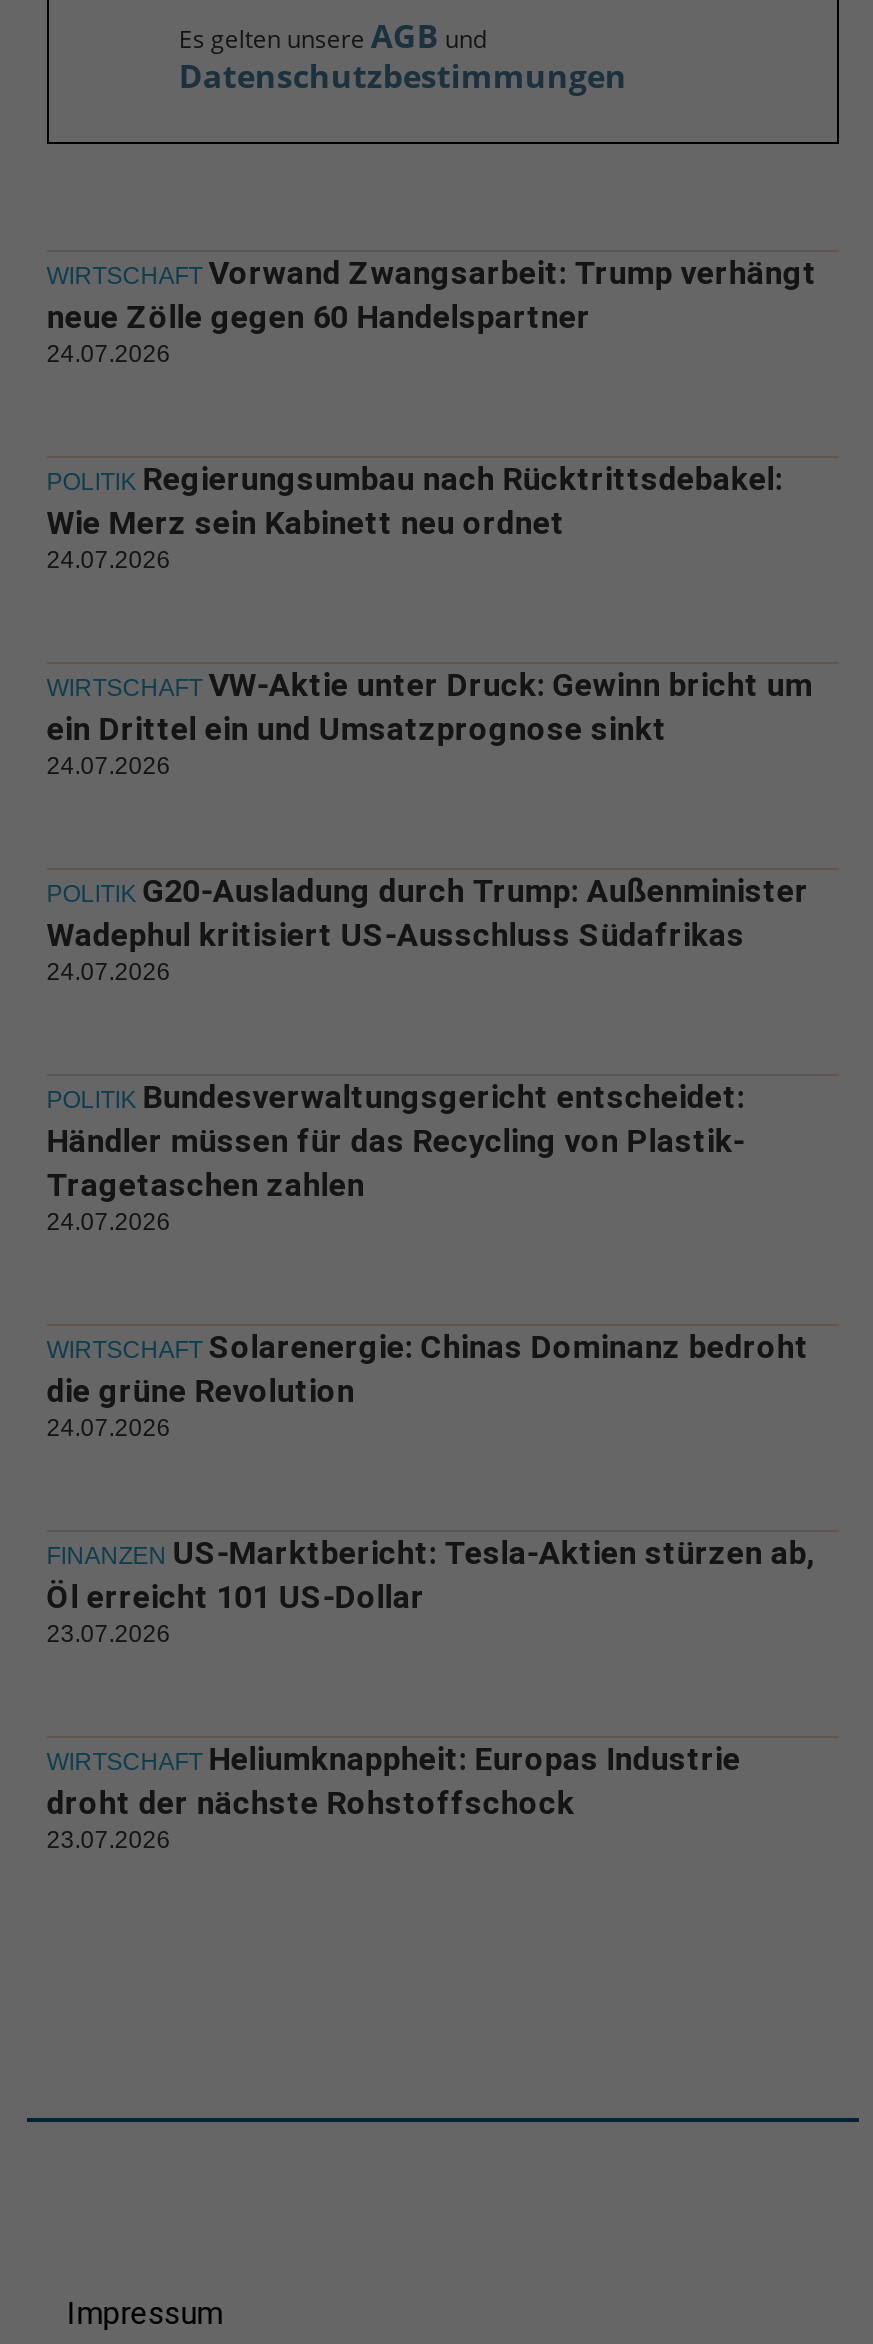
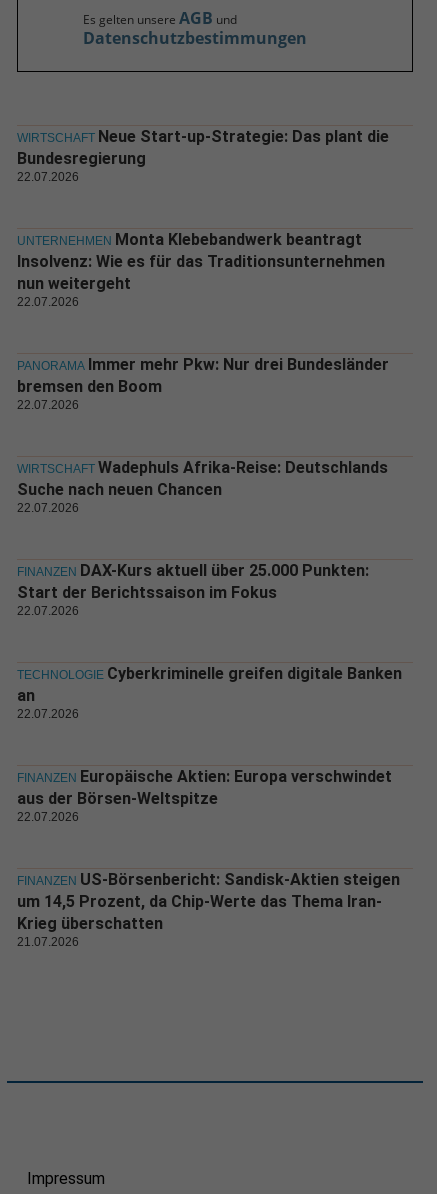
- WIRTSCHAFT Vorwand Zwangsarbeit: Trump verhängt
- neue Zölle gegen 60 Handelspartner
- 24.07.2026
+ WIRTSCHAFT Neue Start-up-Strategie: Das plant die
+ Bundesregierung
+ 22.07.2026

- POLITIK Regierungsumbau nach Rücktrittsdebakel:
- Wie Merz sein Kabinett neu ordnet
- 24.07.2026
+ UNTERNEHMEN Monta Klebebandwerk beantragt
+ Insolvenz: Wie es für das Traditionsunternehmen
+ nun weitergeht
+ 22.07.2026

- WIRTSCHAFT VW-Aktie unter Druck: Gewinn bricht um
- ein Drittel ein und Umsatzprognose sinkt
- 24.07.2026
+ PANORAMA Immer mehr Pkw: Nur drei Bundesländer
+ bremsen den Boom
+ 22.07.2026

- POLITIK G20-Ausladung durch Trump: Außenminister
- Wadephul kritisiert US-Ausschluss Südafrikas
- 24.07.2026
+ WIRTSCHAFT Wadephuls Afrika-Reise: Deutschlands
+ Suche nach neuen Chancen
+ 22.07.2026

- POLITIK Bundesverwaltungsgericht entscheidet:
- Händler müssen für das Recycling von Plastik-
- Tragetaschen zahlen
- 24.07.2026
+ FINANZEN DAX-Kurs aktuell über 25.000 Punkten:
+ Start der Berichtssaison im Fokus
+ 22.07.2026

- WIRTSCHAFT Solarenergie: Chinas Dominanz bedroht
- die grüne Revolution
- 24.07.2026
+ TECHNOLOGIE Cyberkriminelle greifen digitale Banken
+ an
+ 22.07.2026

- FINANZEN US-Marktbericht: Tesla-Aktien stürzen ab,
- Öl erreicht 101 US-Dollar
- 23.07.2026
+ FINANZEN Europäische Aktien: Europa verschwindet
+ aus der Börsen-Weltspitze
+ 22.07.2026

- WIRTSCHAFT Heliumknappheit: Europas Industrie
- droht der nächste Rohstoffschock
- 23.07.2026
+ FINANZEN US-Börsenbericht: Sandisk-Aktien steigen
+ um 14,5 Prozent, da Chip-Werte das Thema Iran-
+ Krieg überschatten
+ 21.07.2026
